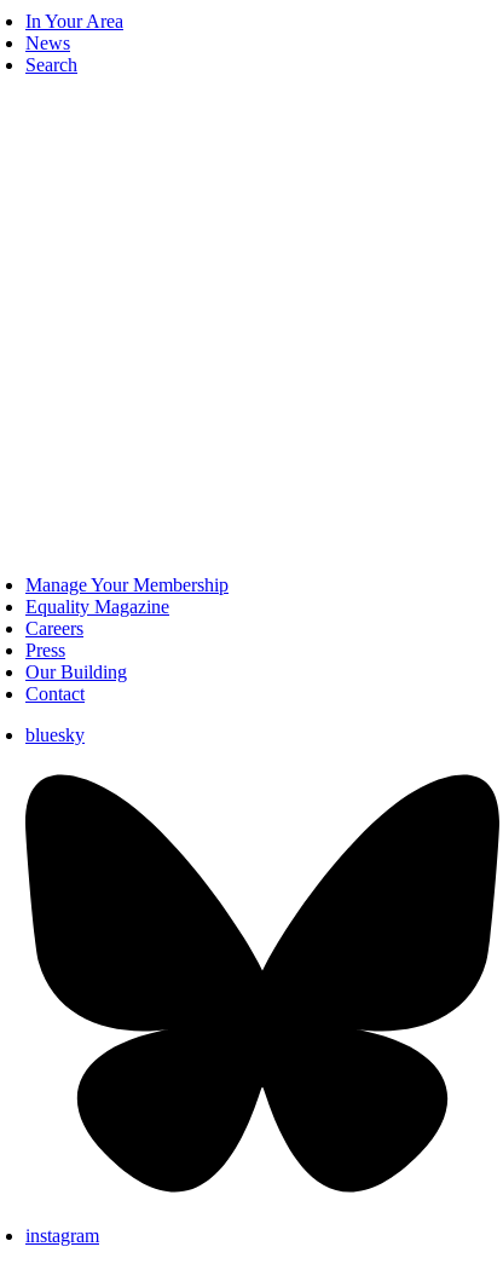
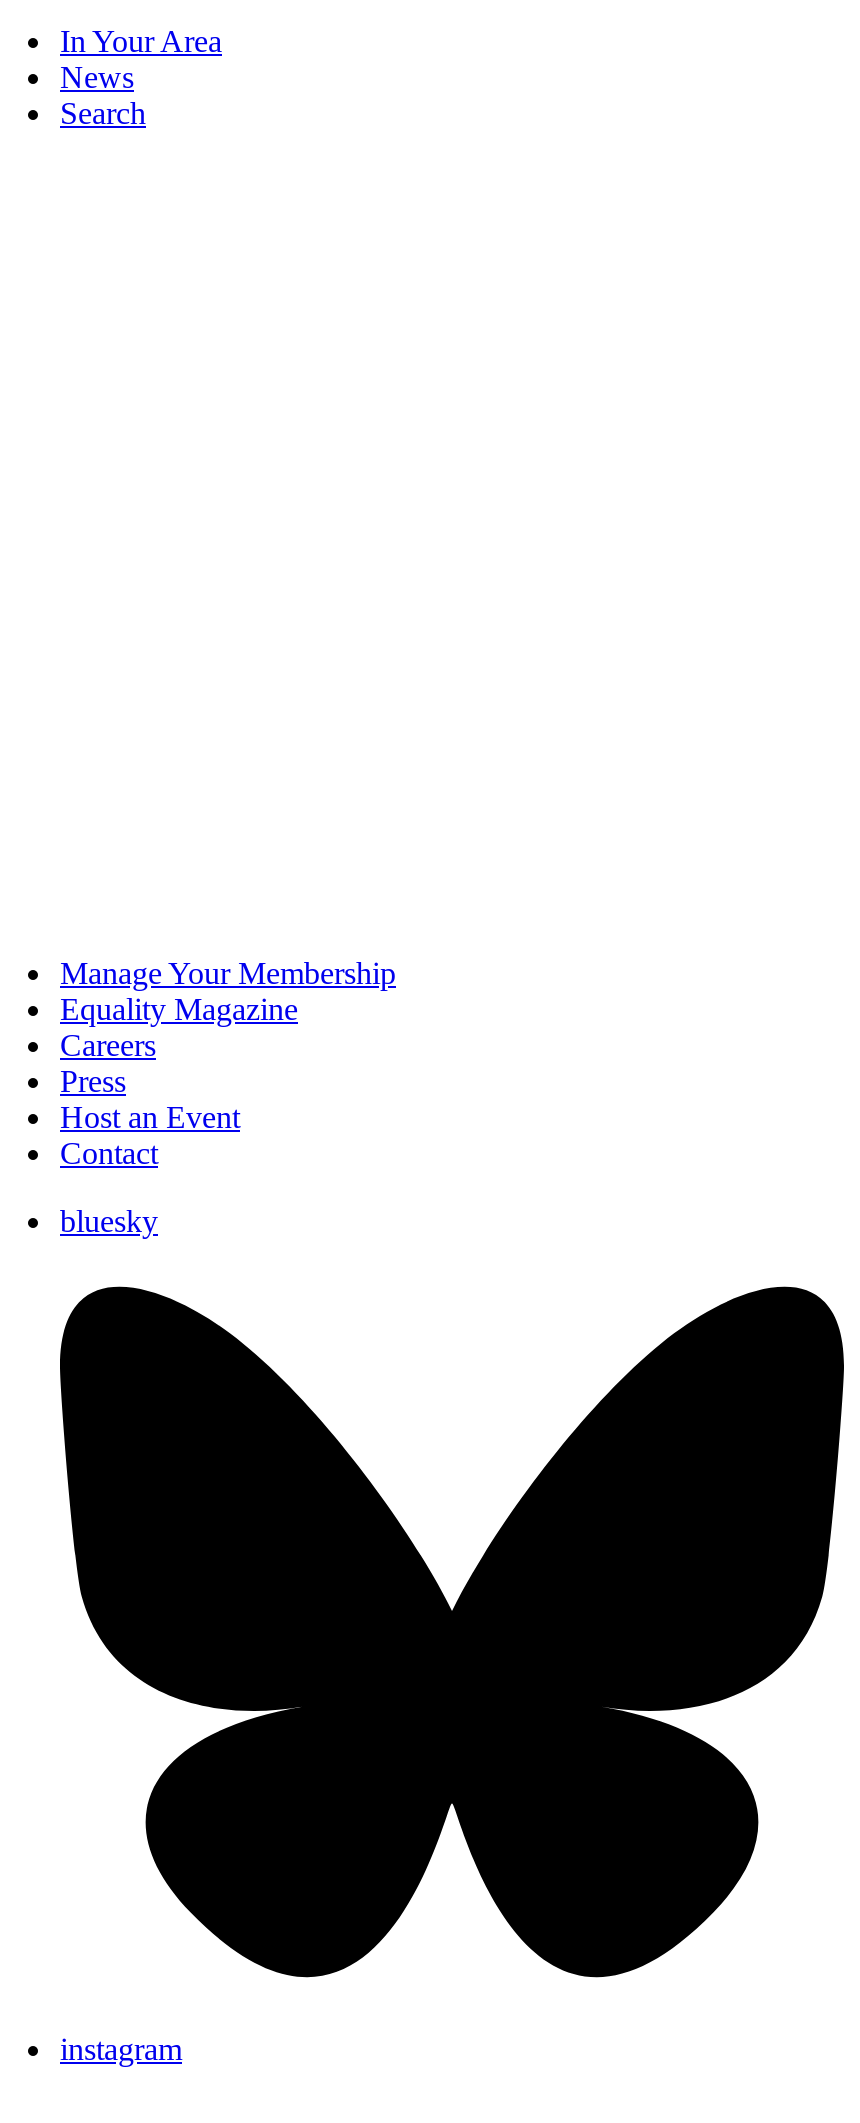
- Our Building
+ Host an Event
